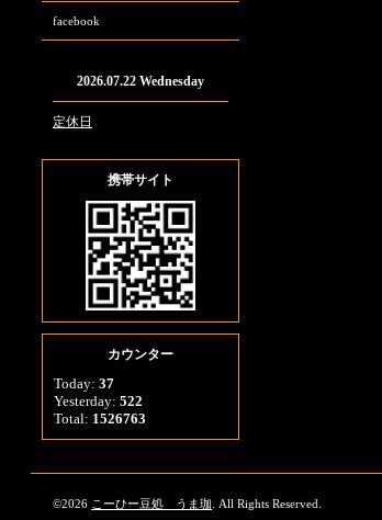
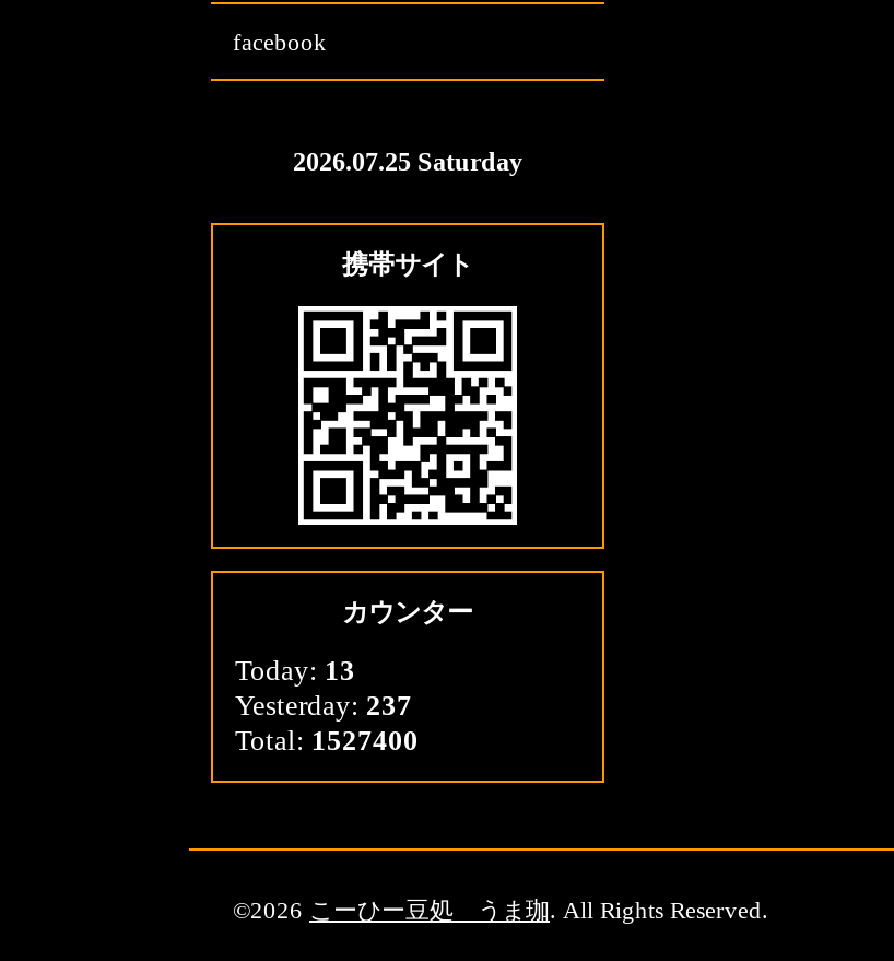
- 2026.07.22 Wednesday
- 定休日
+ 2026.07.25 Saturday

- Today: 37
+ Today: 13

- Yesterday: 522
+ Yesterday: 237

- Total: 1526763
+ Total: 1527400
